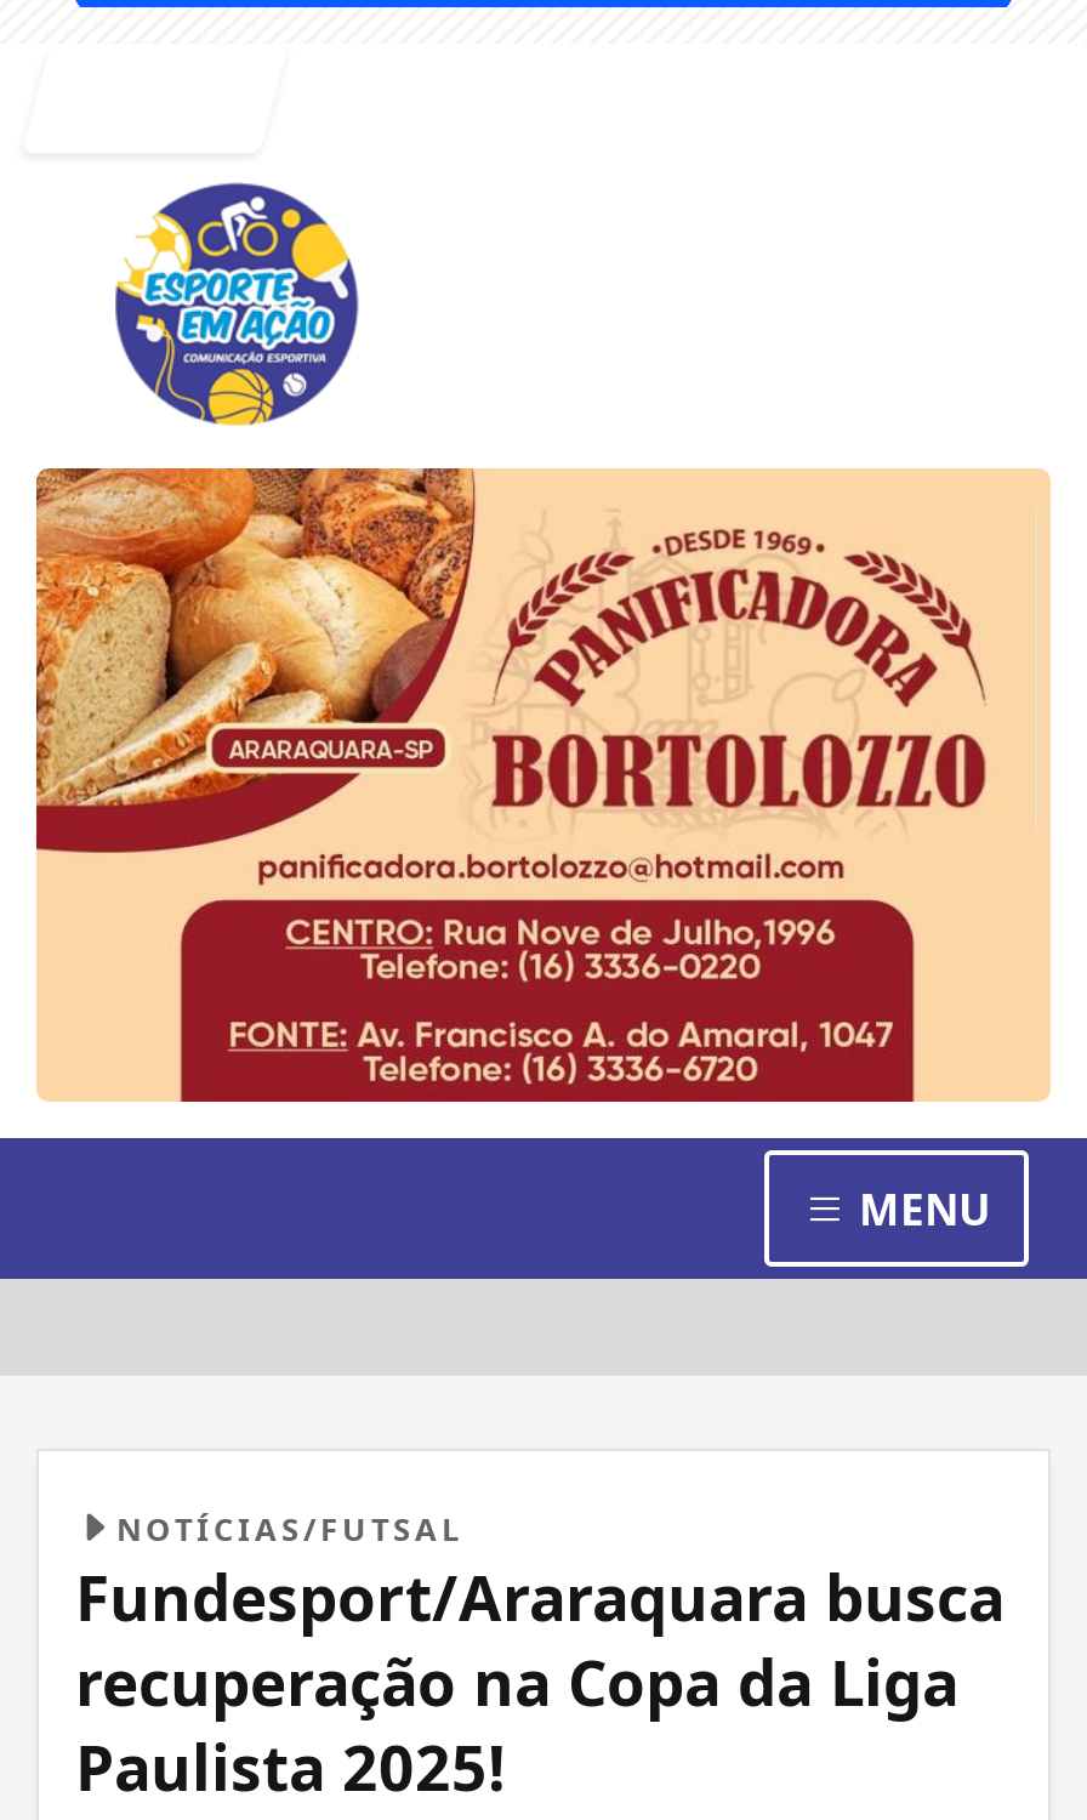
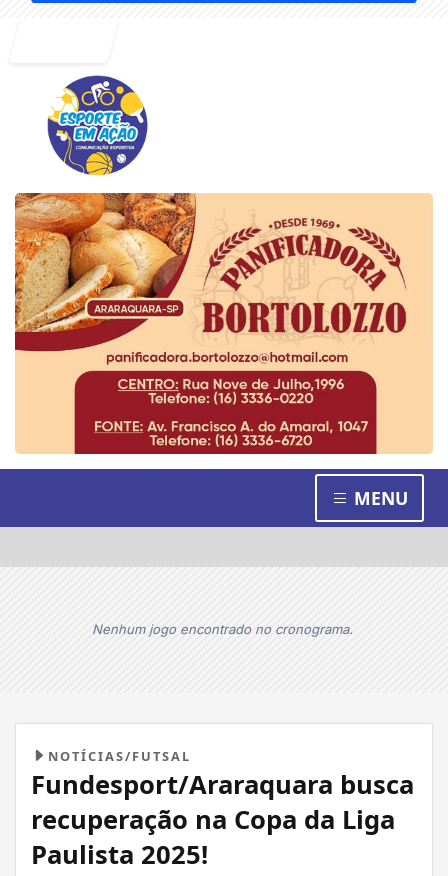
+ Nenhum jogo encontrado no cronograma.
